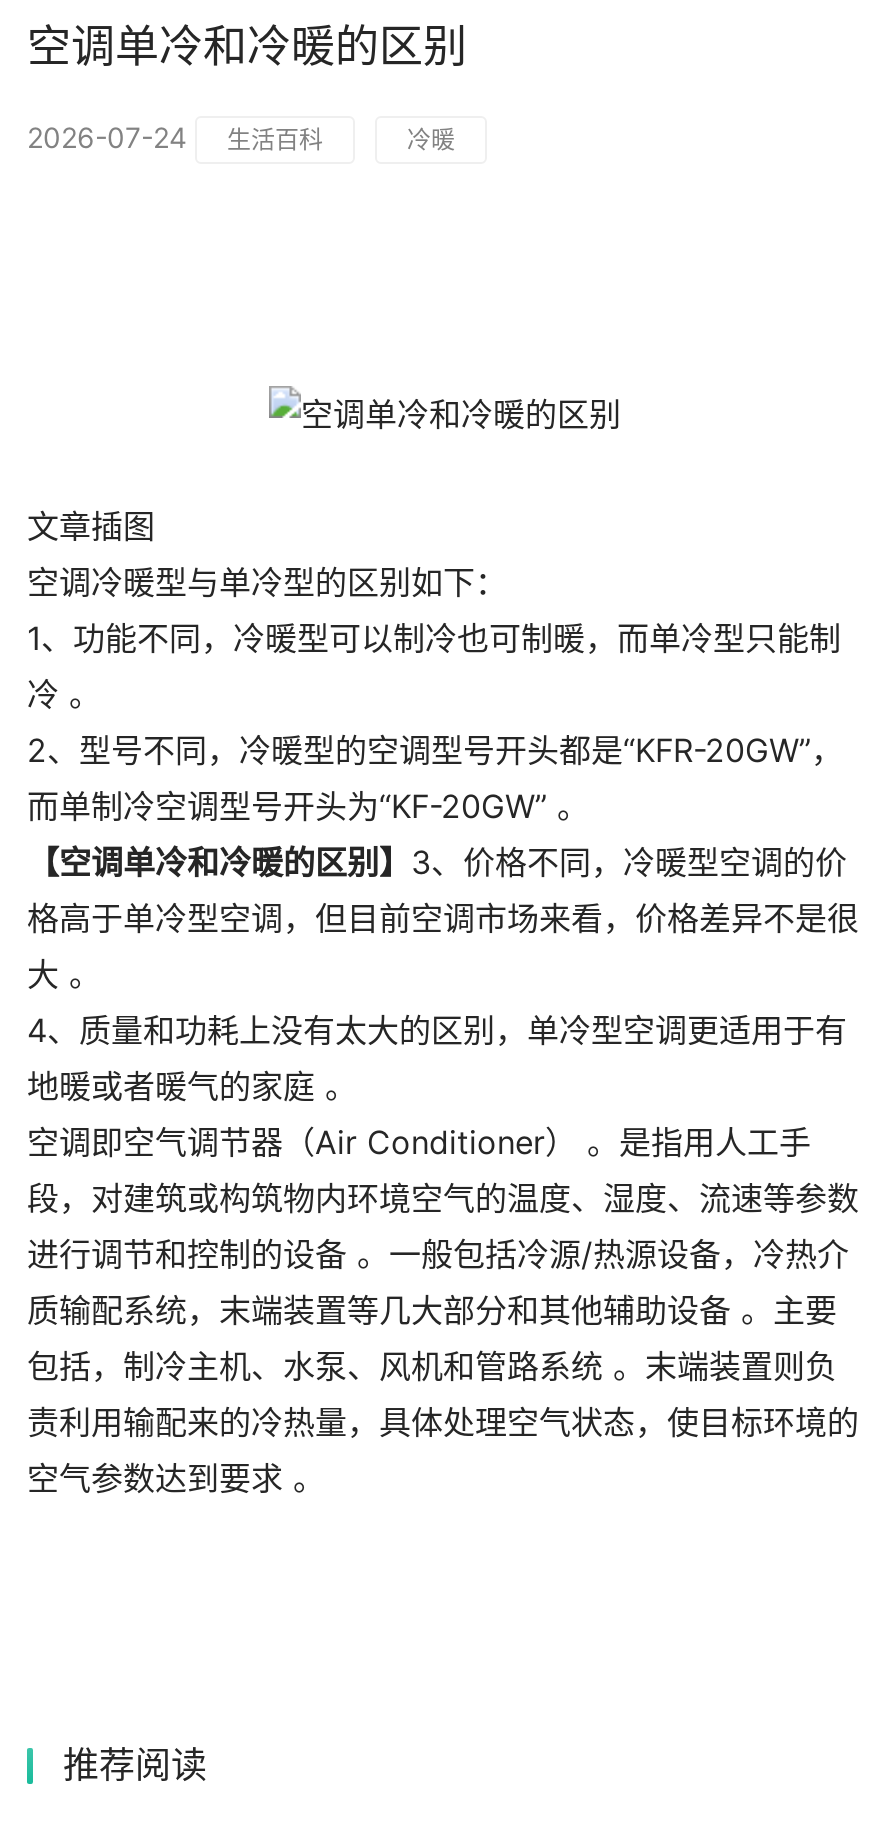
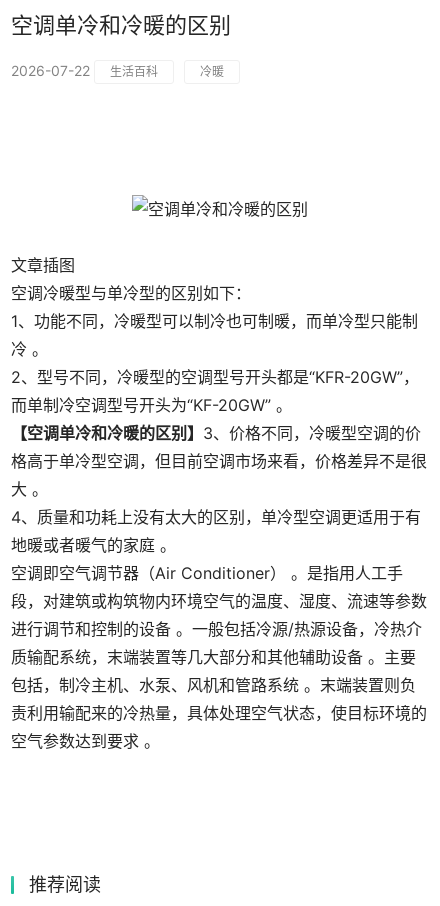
- 2026-07-24 生活百科
+ 2026-07-22 生活百科
